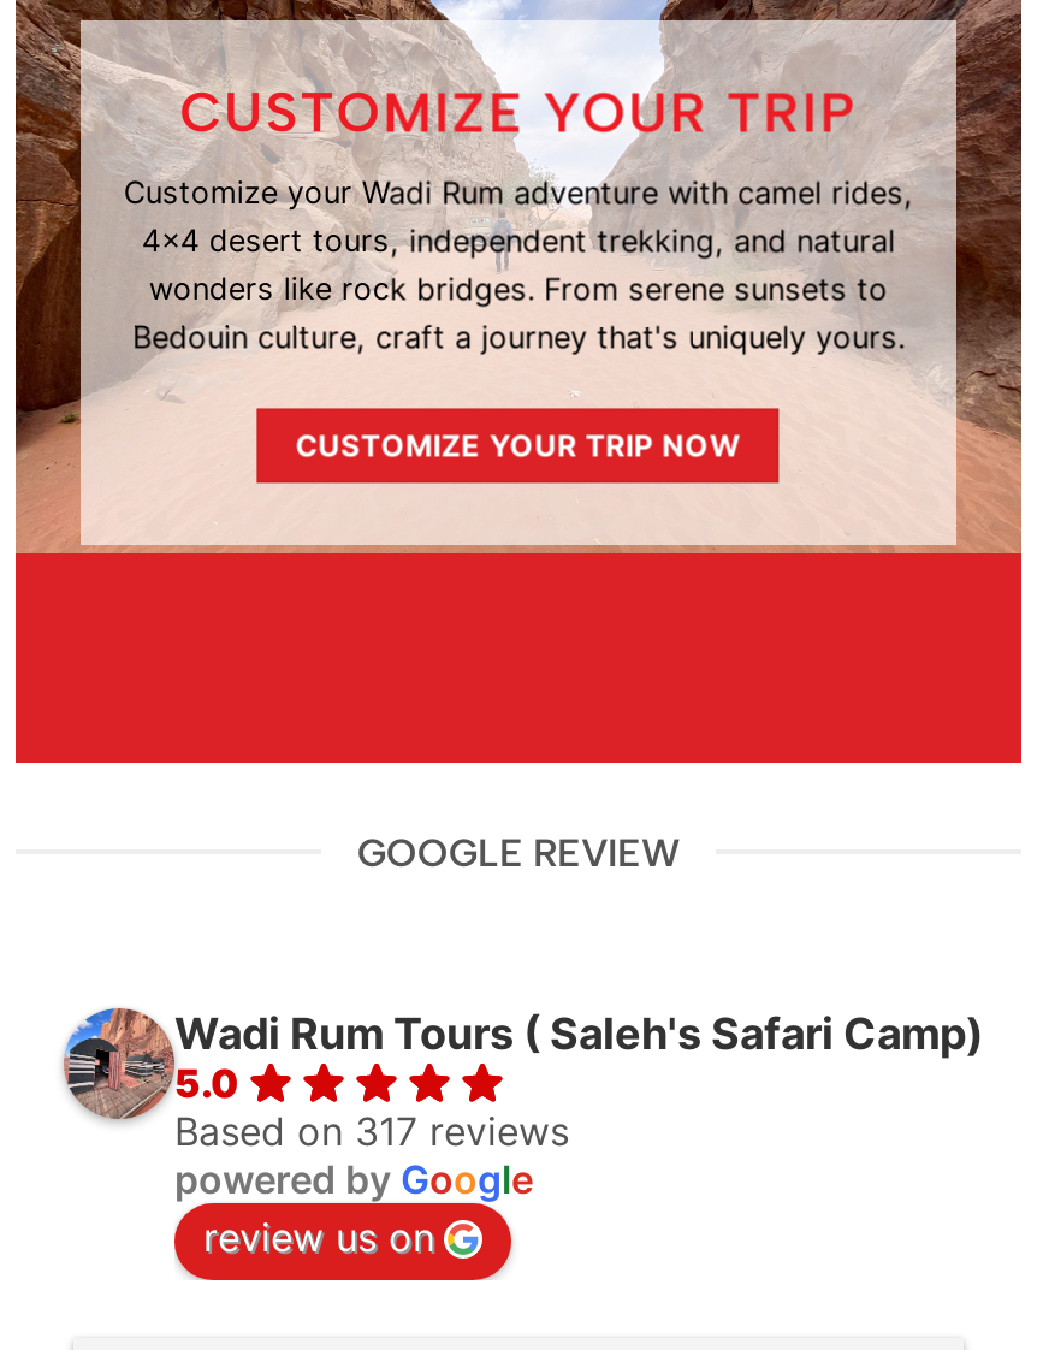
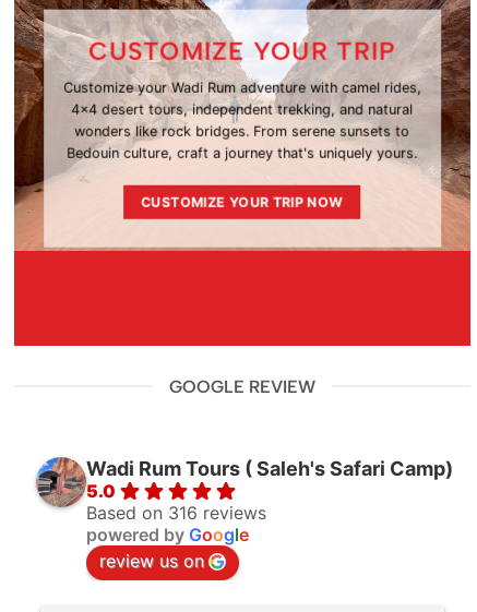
- Based on 317 reviews
+ Based on 316 reviews
